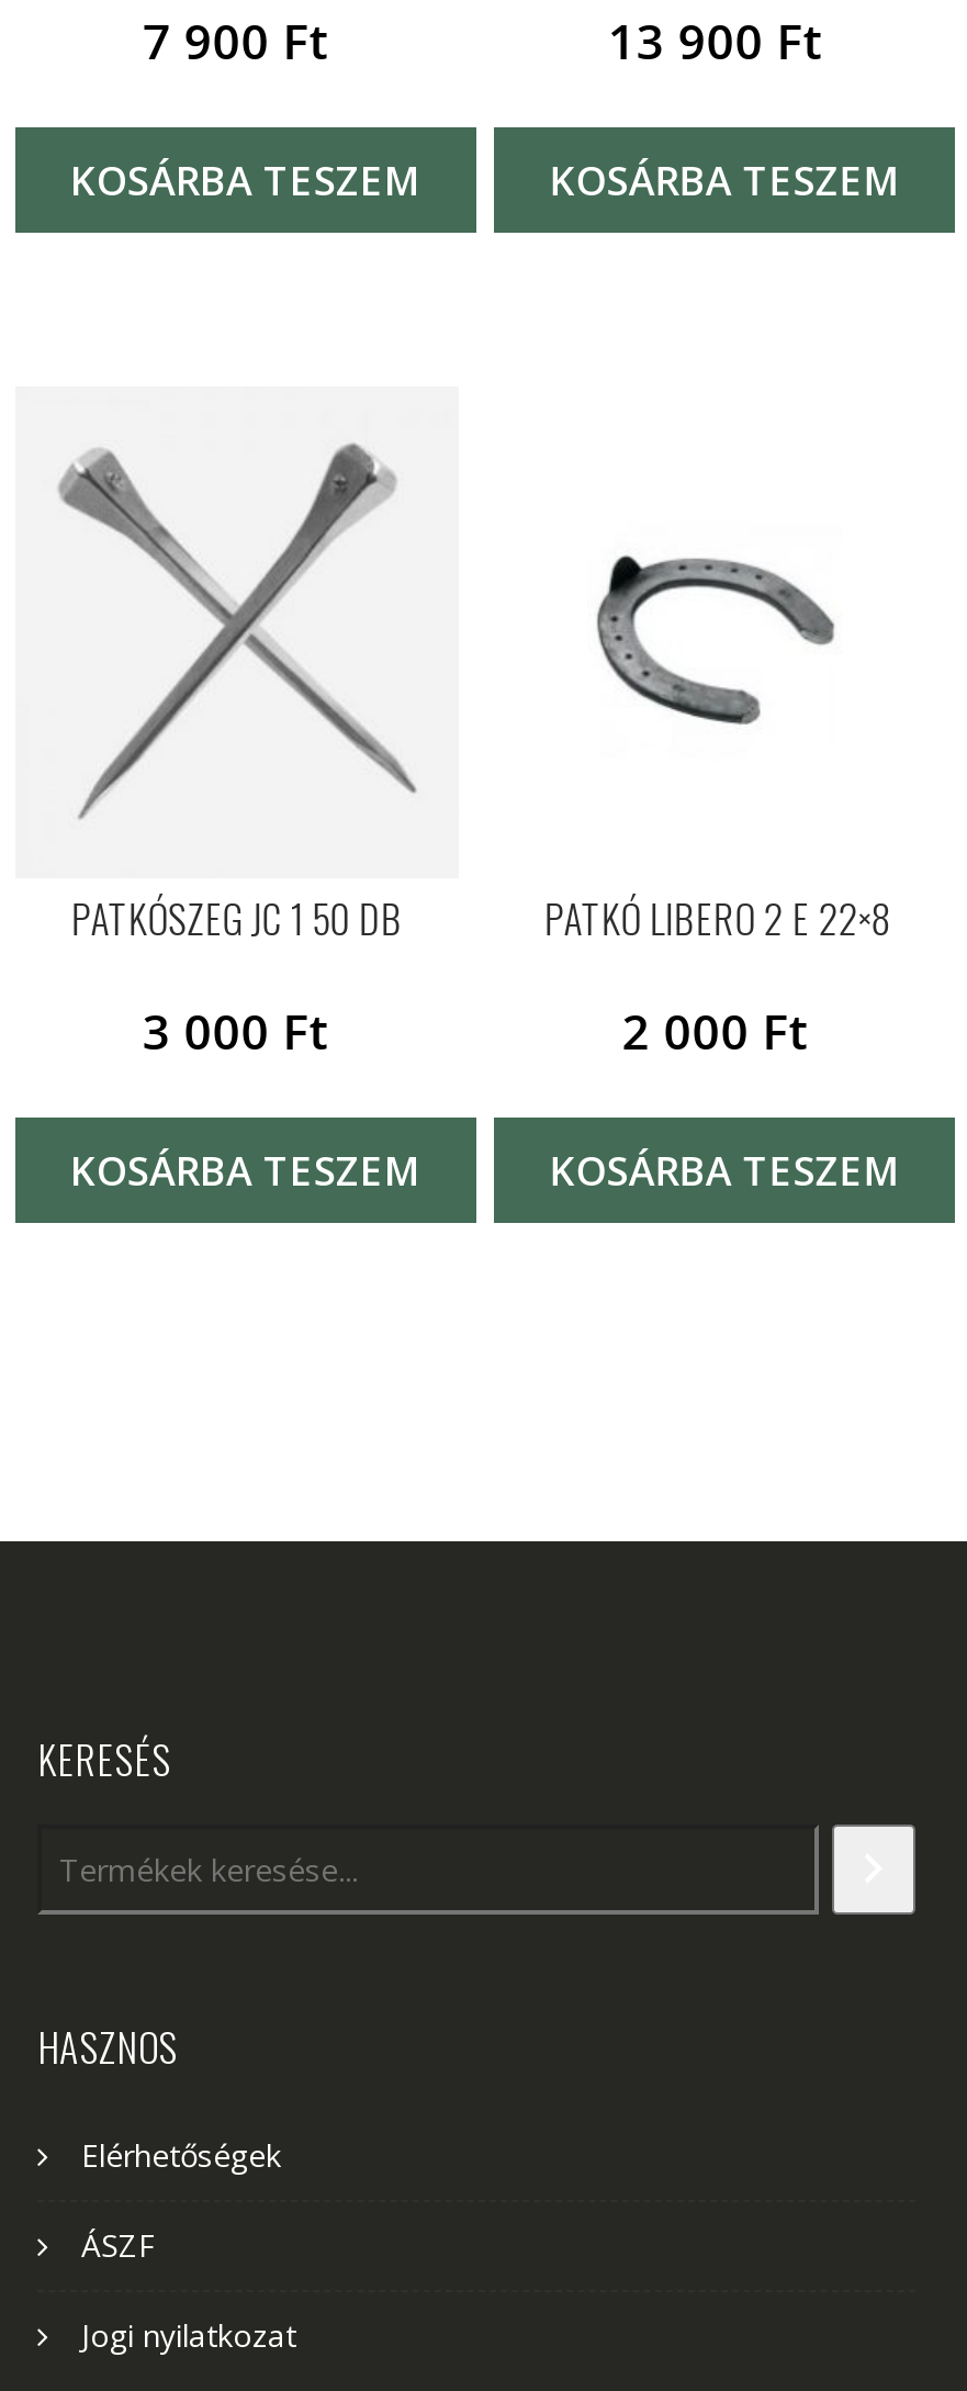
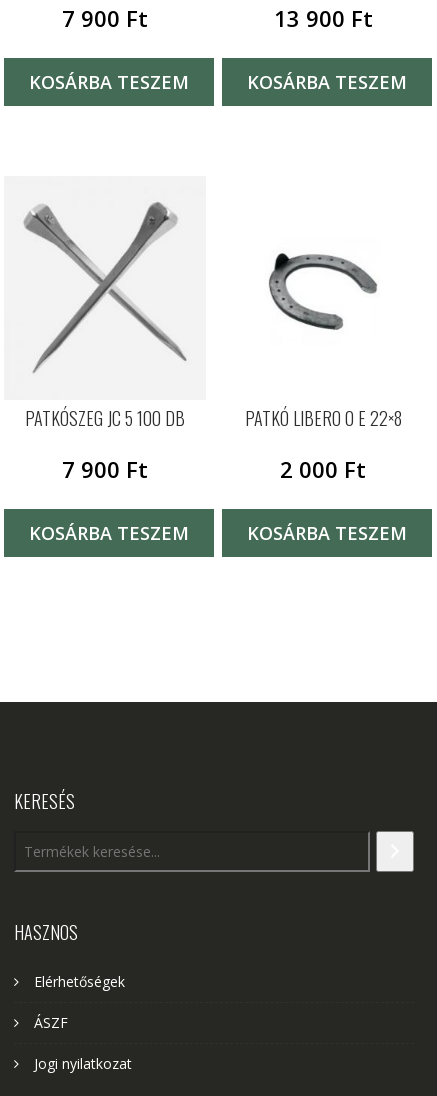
- PATKÓSZEG JC 1 50 DB
+ PATKÓSZEG JC 5 100 DB

- PATKÓ LIBERO 2 E 22×8
+ PATKÓ LIBERO 0 E 22×8

- 3 000 Ft
+ 7 900 Ft
